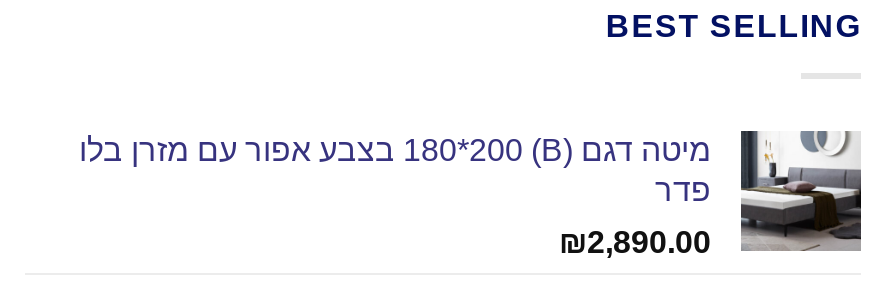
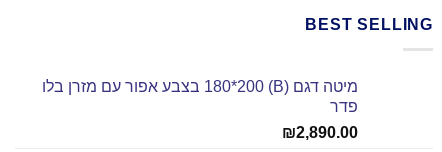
- [image]
